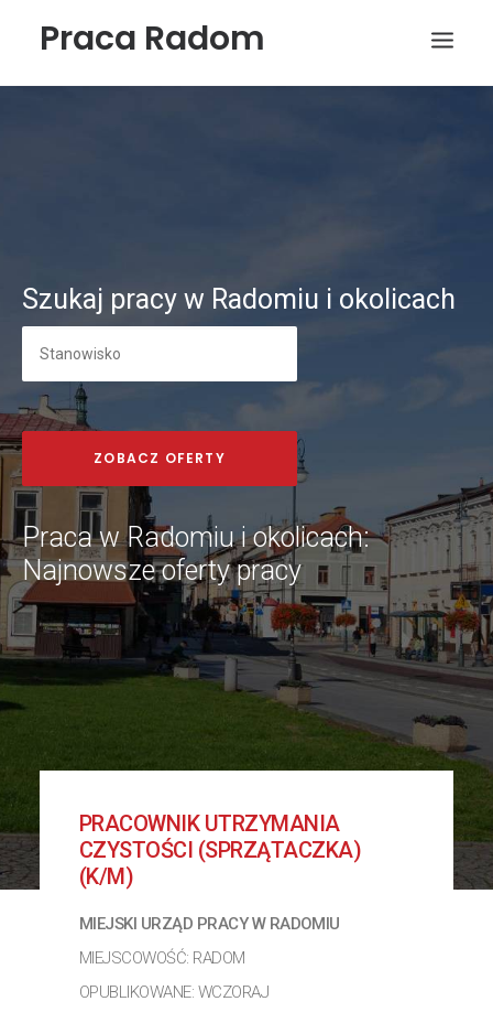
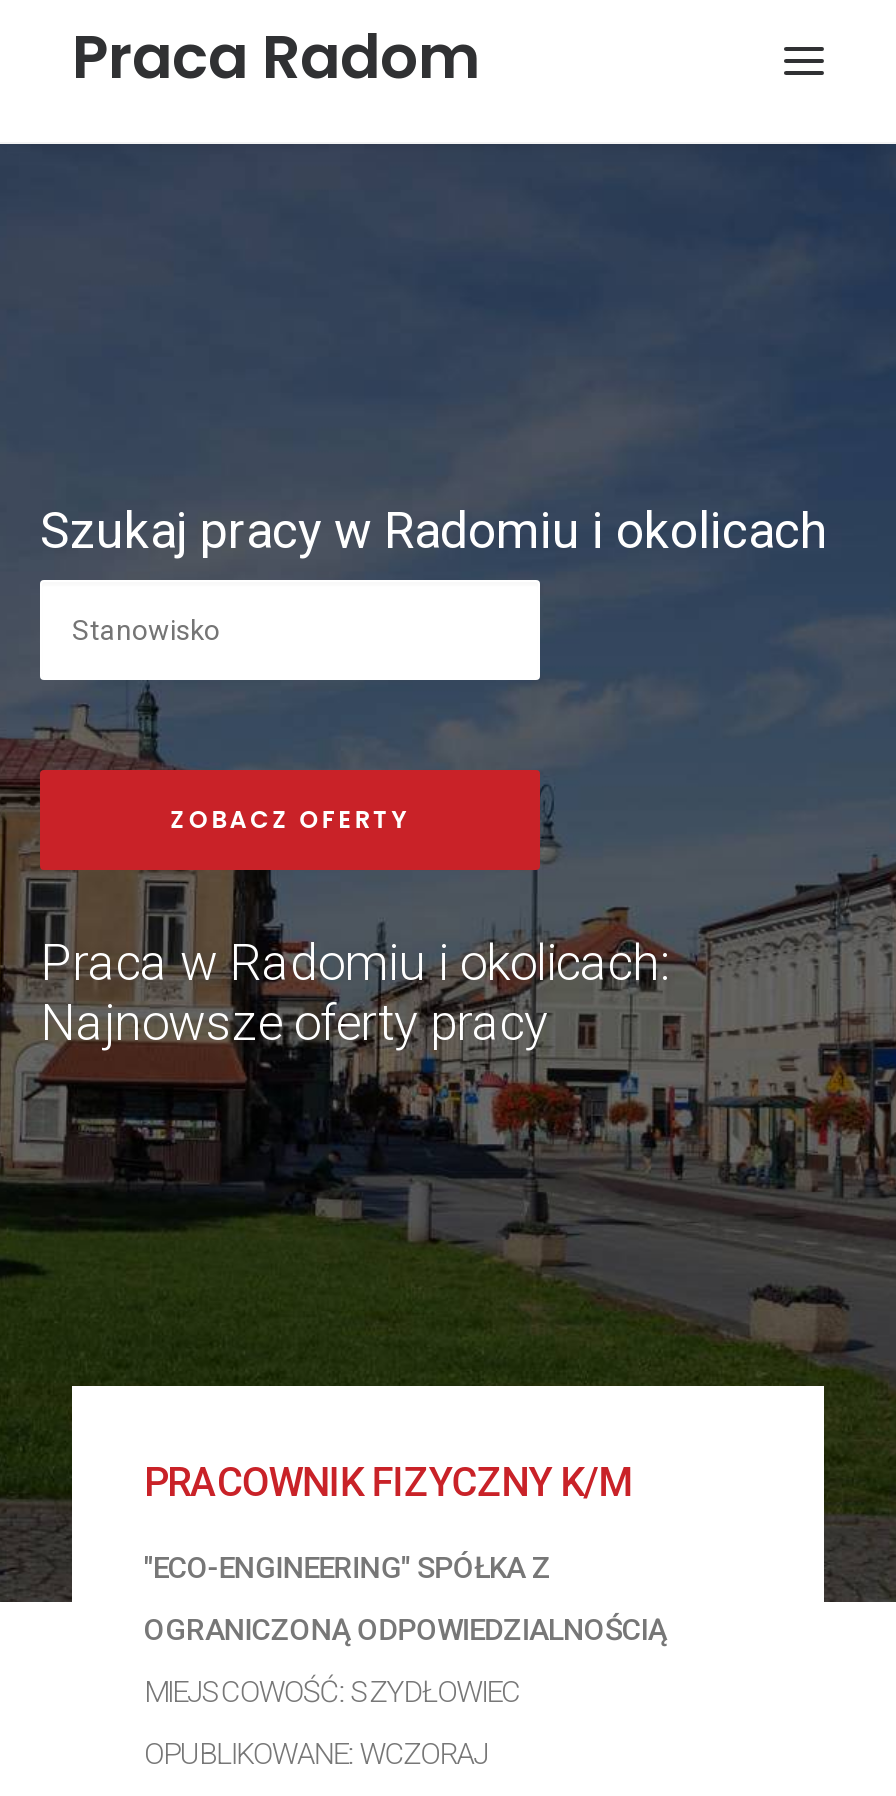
- PRACOWNIK UTRZYMANIA
- CZYSTOŚCI (SPRZĄTACZKA)
- (K/M)
- MIEJSKI URZĄD PRACY W RADOMIU
- MIEJSCOWOŚĆ: RADOM
+ PRACOWNIK FIZYCZNY K/M
+ "ECO-ENGINEERING" SPÓŁKA Z
+ OGRANICZONĄ ODPOWIEDZIALNOŚCIĄ
+ MIEJSCOWOŚĆ: SZYDŁOWIEC
